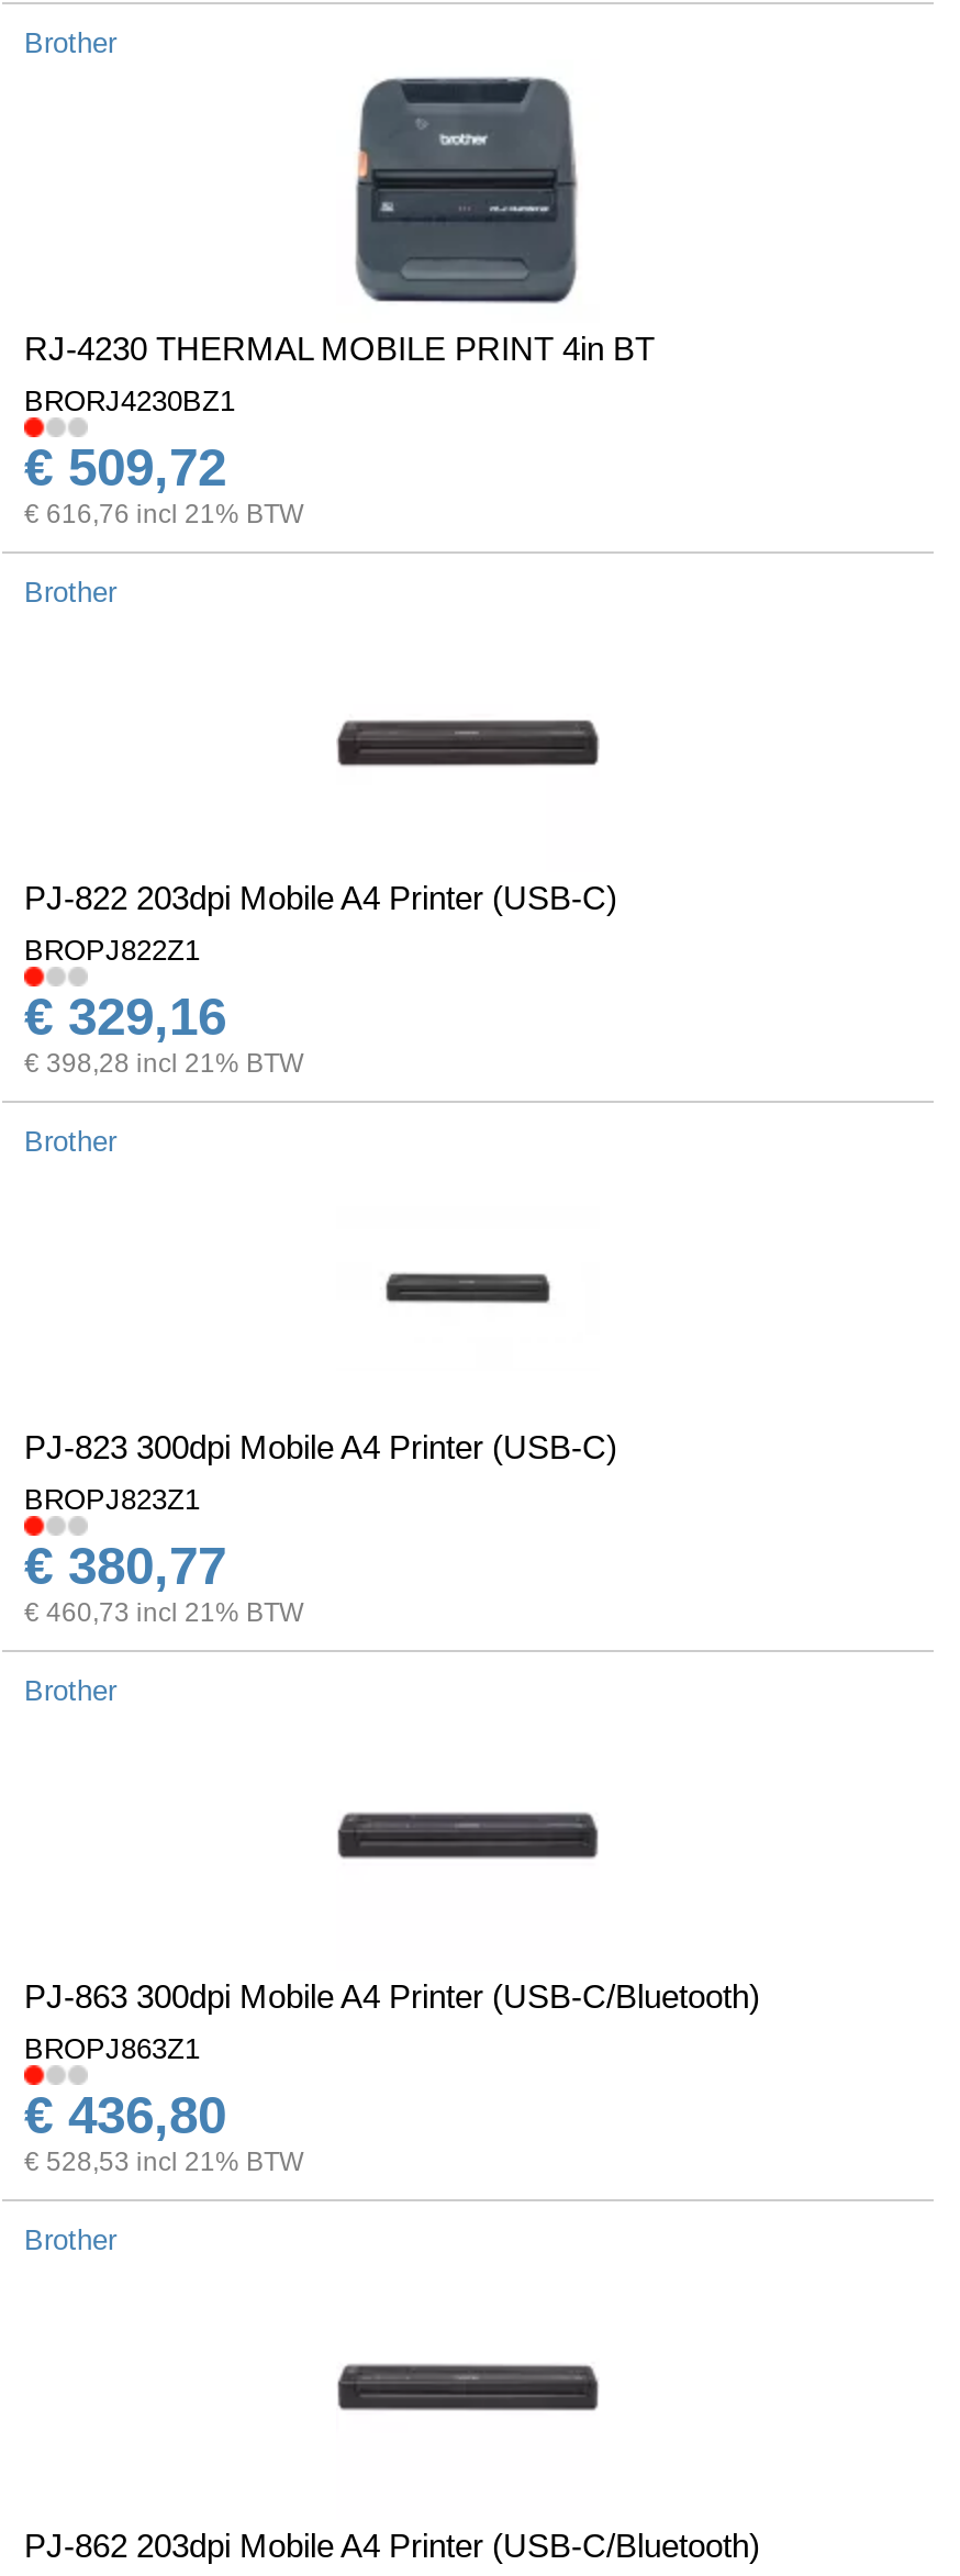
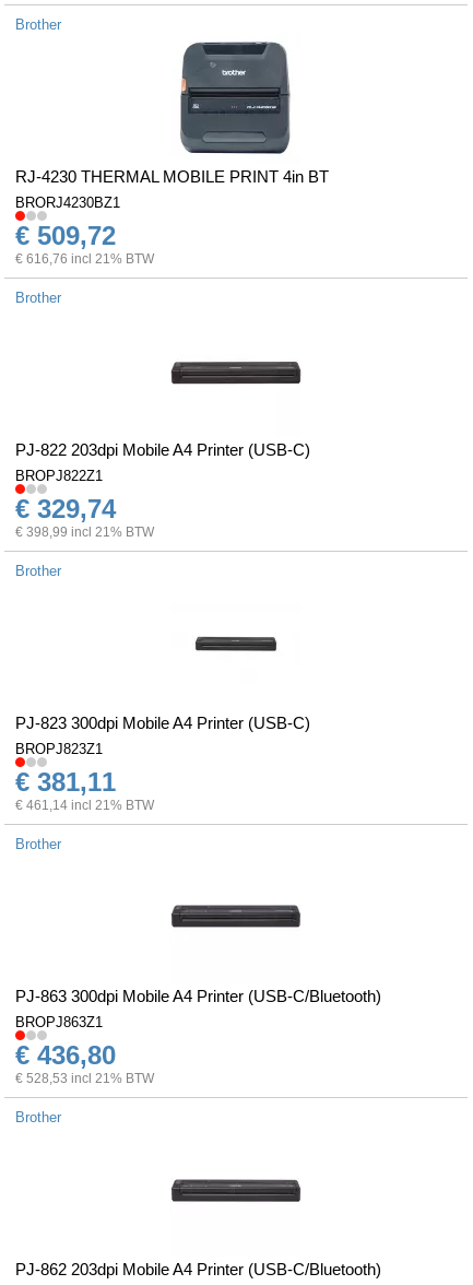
- € 329,16
+ € 329,74

- € 398,28 incl 21% BTW
+ € 398,99 incl 21% BTW

- € 380,77
+ € 381,11

- € 460,73 incl 21% BTW
+ € 461,14 incl 21% BTW
